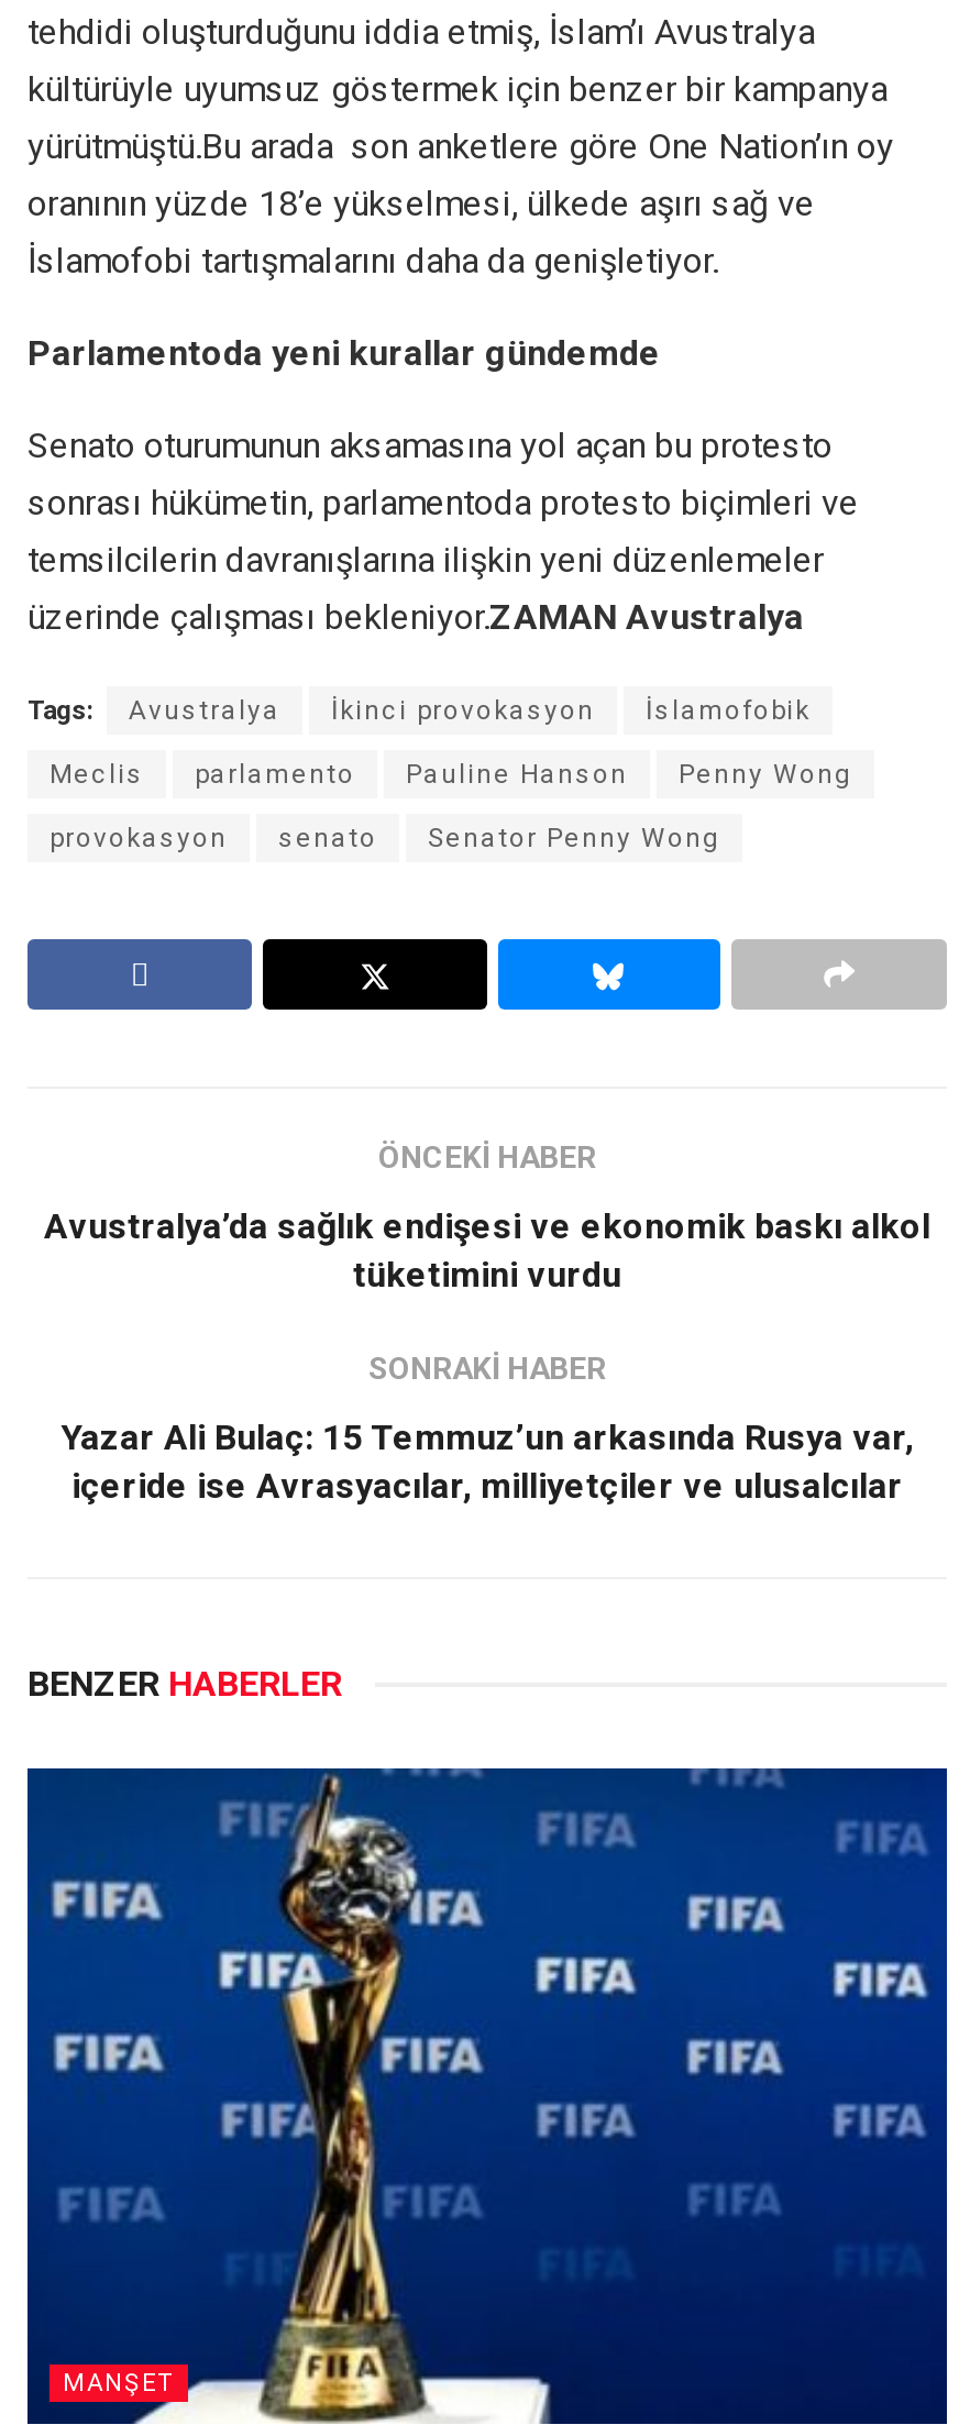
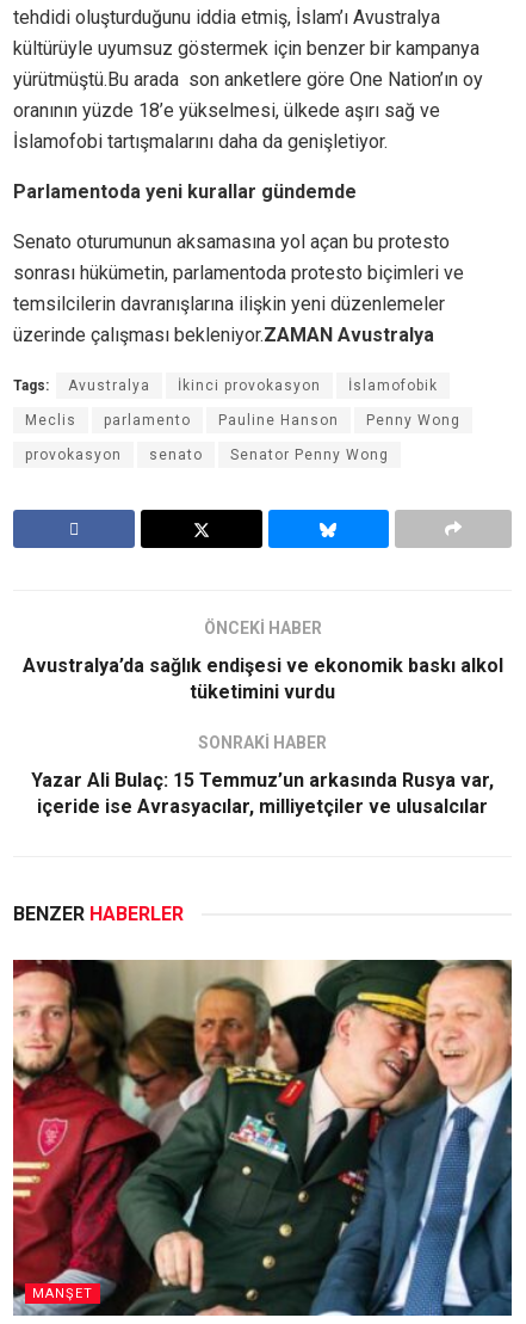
- [image]
+ [image]
